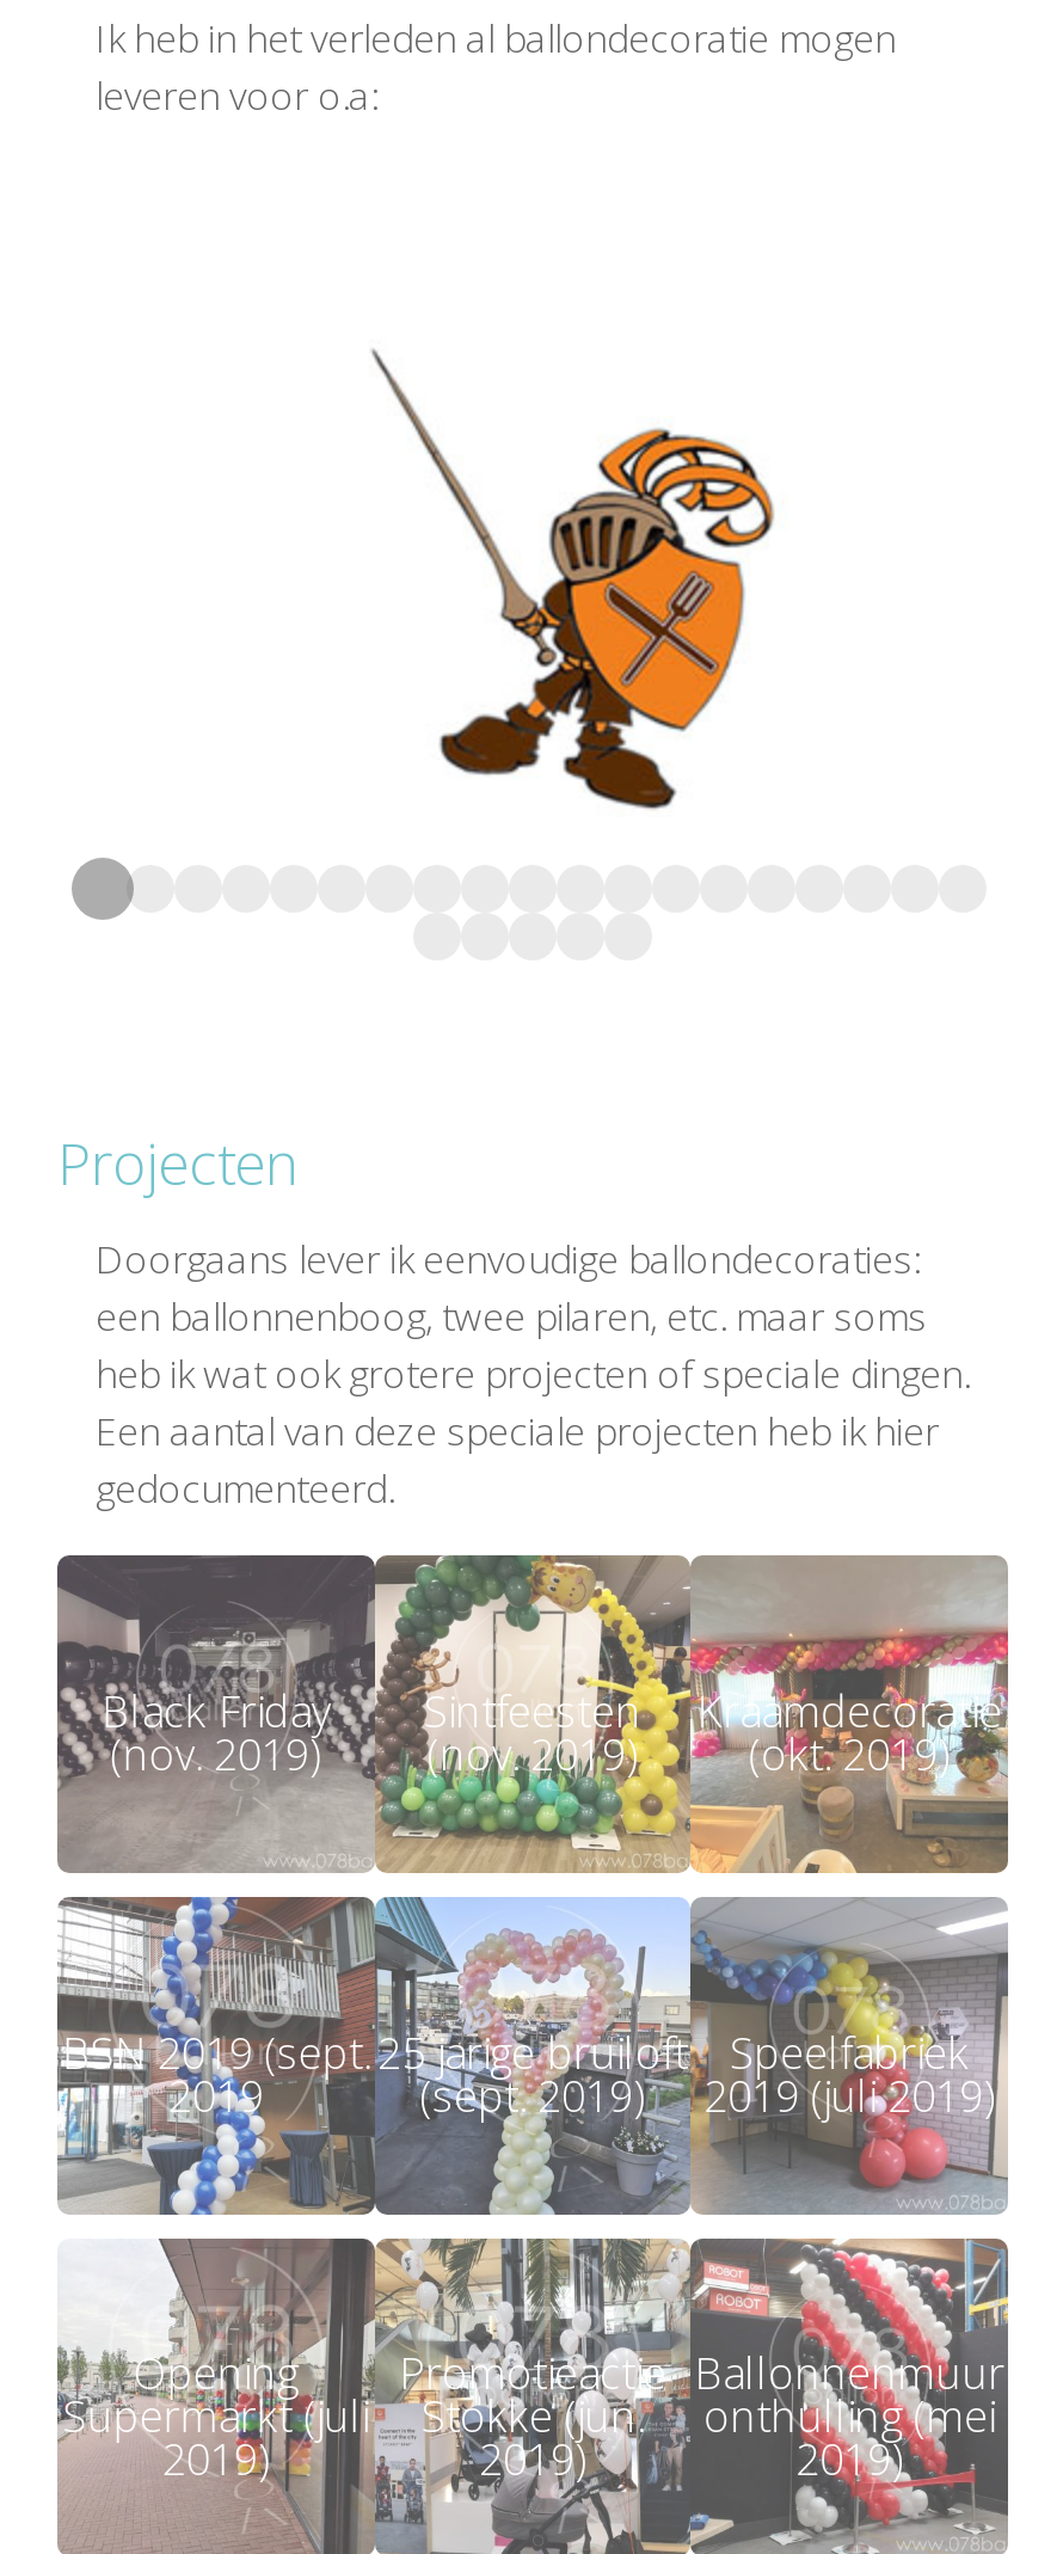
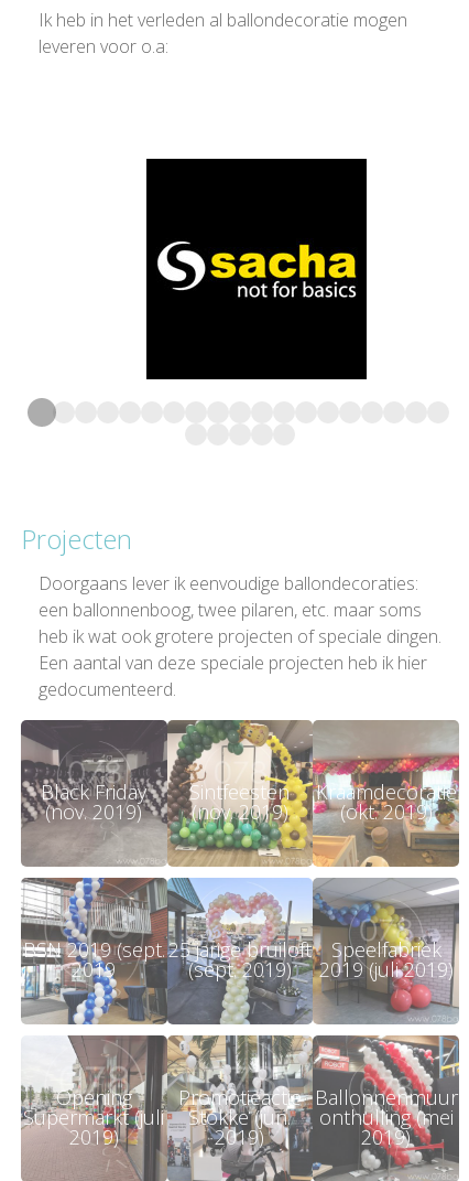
- [image]
+ [image]
